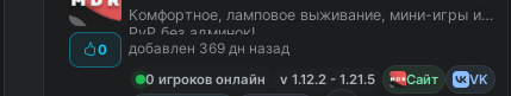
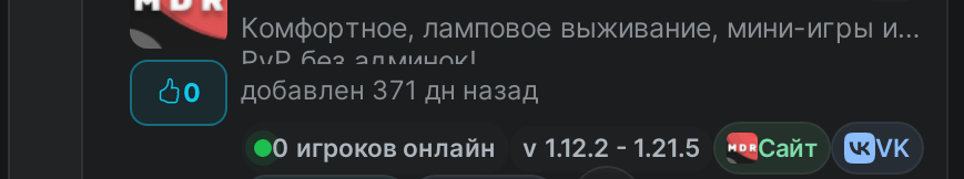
- добавлен 369 дн назад
+ добавлен 371 дн назад
